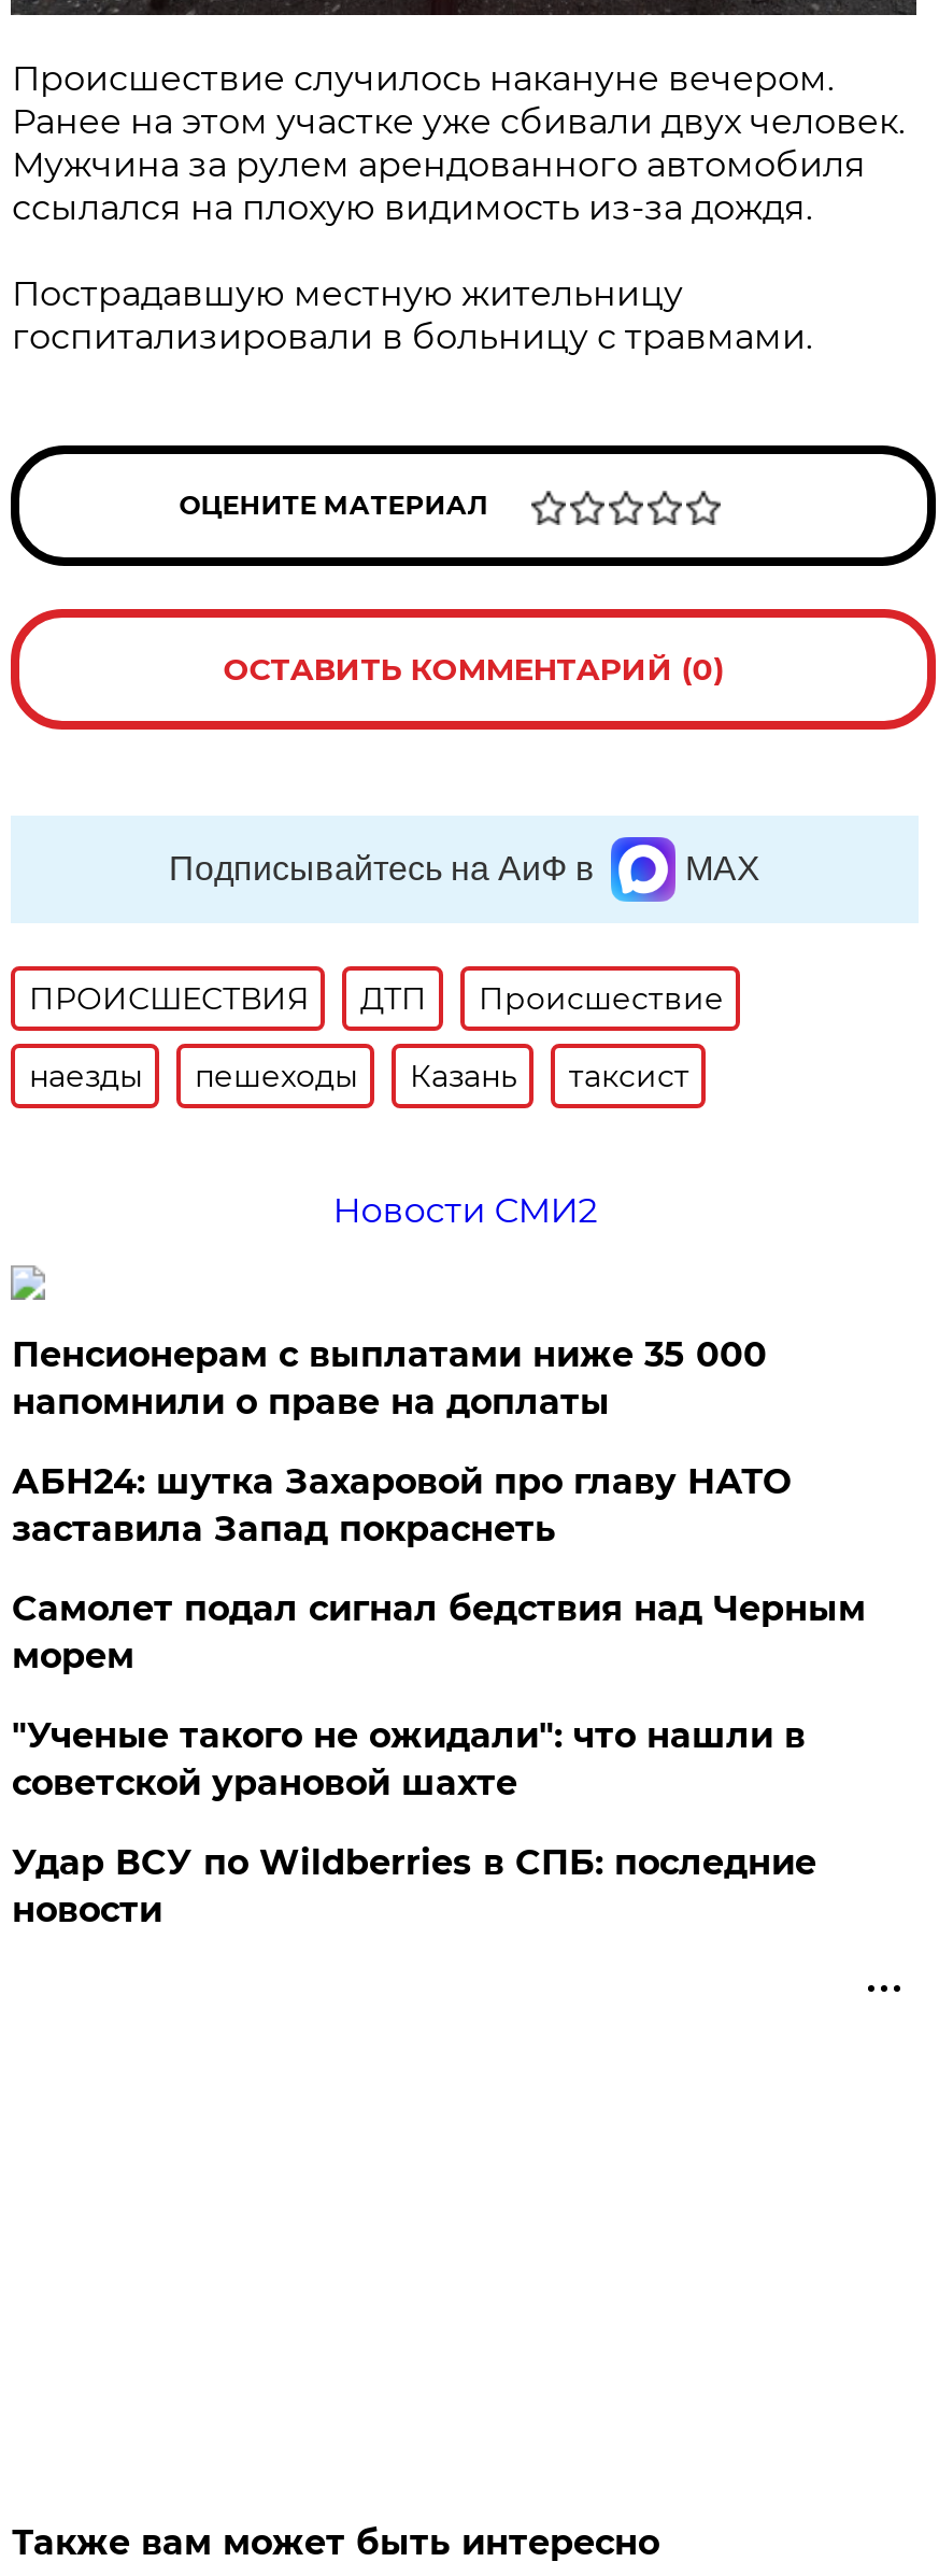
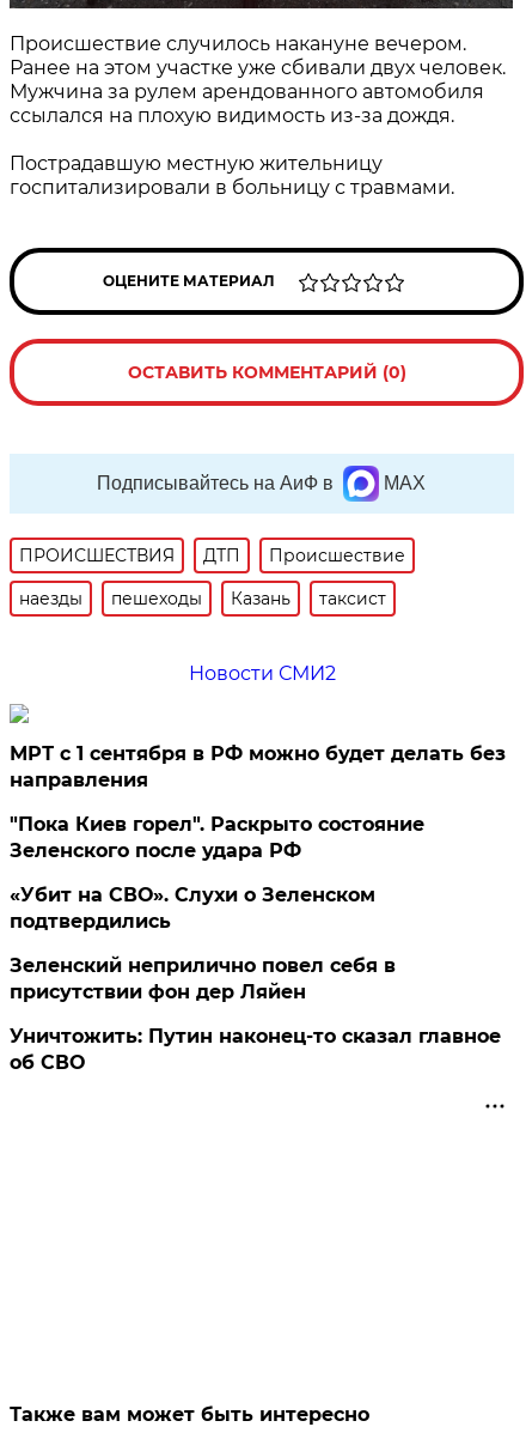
- Пенсионерам с выплатами ниже 35 000
- напомнили о праве на доплаты
+ МРТ с 1 сентября в РФ можно будет делать без
+ направления

- АБН24: шутка Захаровой про главу НАТО
- заставила Запад покраснеть
+ "Пока Киев горел". Раскрыто состояние
+ Зеленского после удара РФ

- Самолет подал сигнал бедствия над Черным
- морем
+ «Убит на СВО». Слухи о Зеленском
+ подтвердились

- "Ученые такого не ожидали": что нашли в
- советской урановой шахте
+ Зеленский неприлично повел cебя в
+ присутствии фон дер Ляйен

- Удар ВСУ по Wildberries в СПБ: последние
- новости
+ Уничтожить: Путин наконец-то сказал главное
+ об СВО
